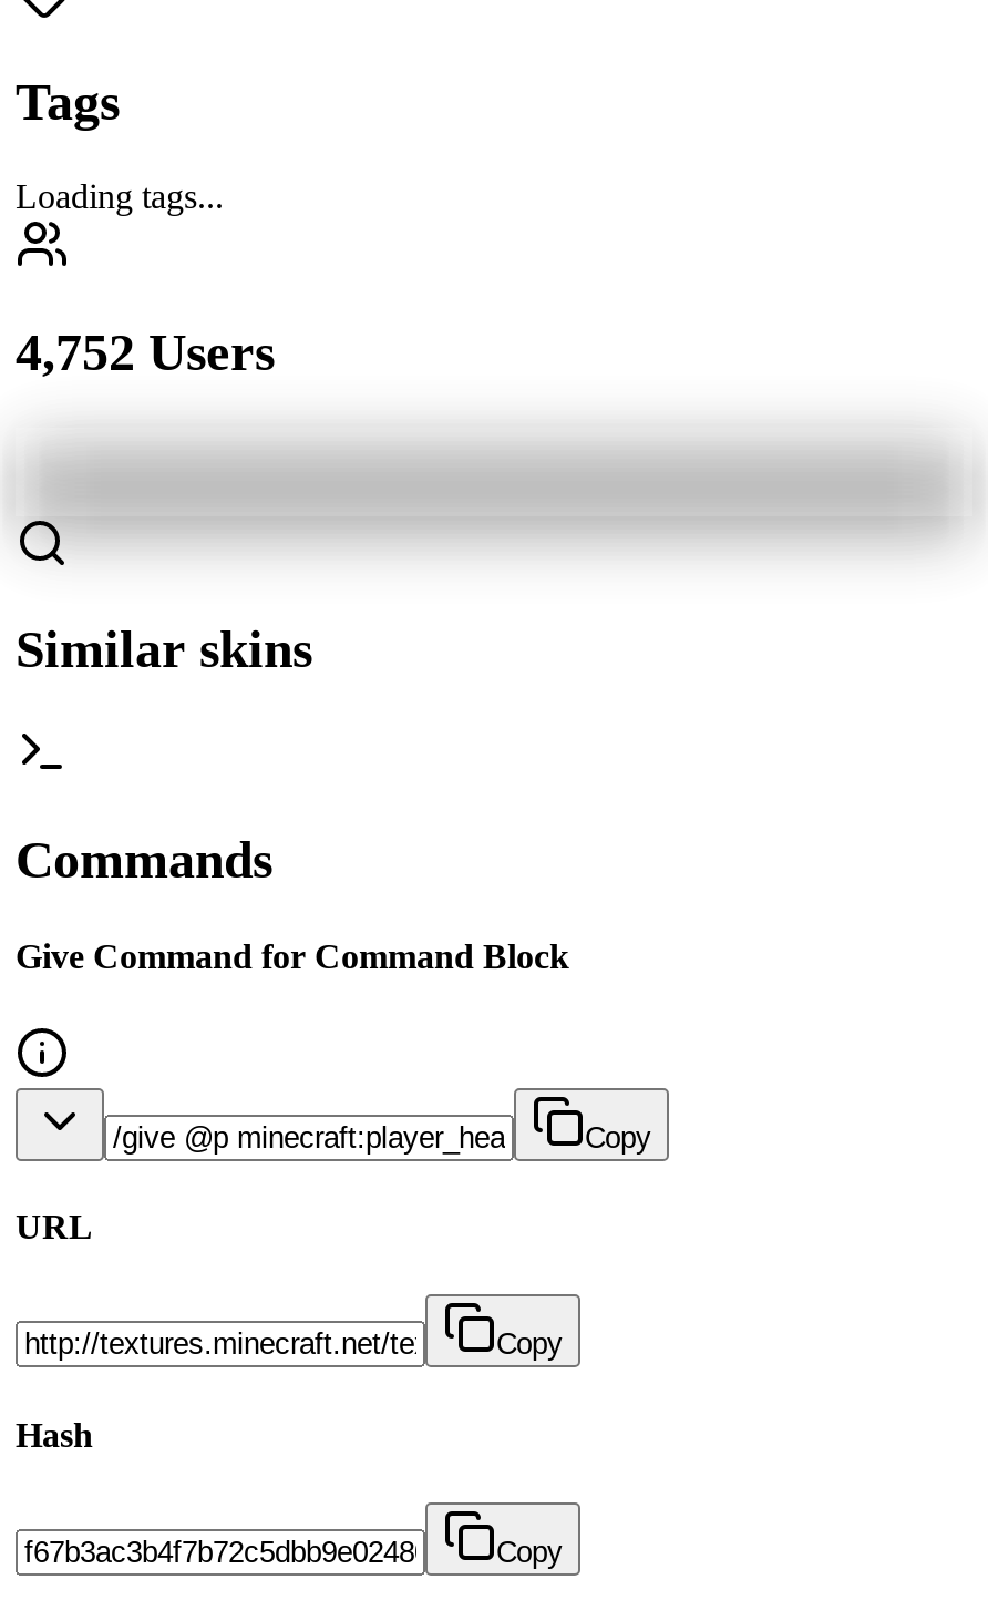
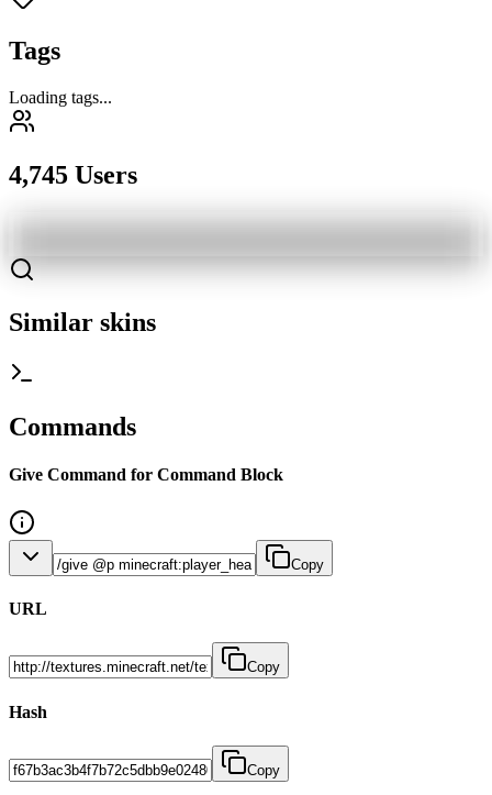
- 4,752 Users
+ 4,745 Users
